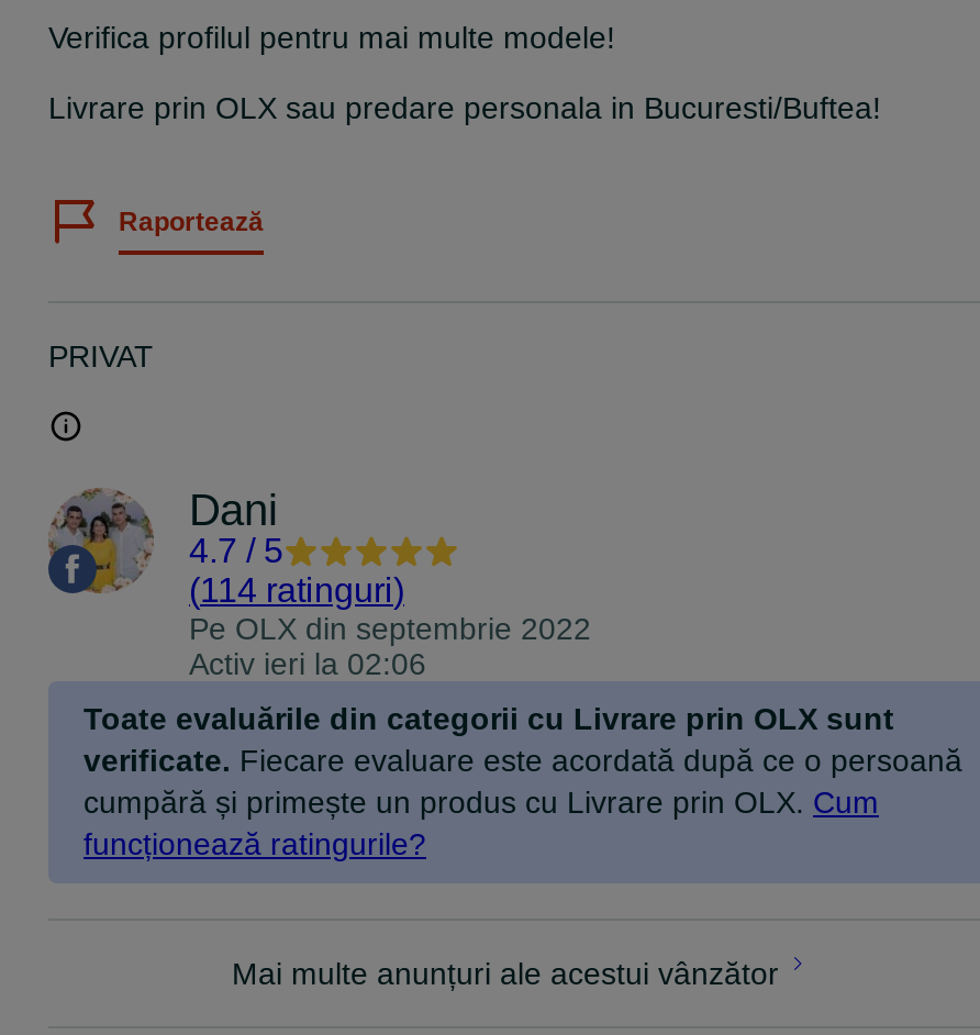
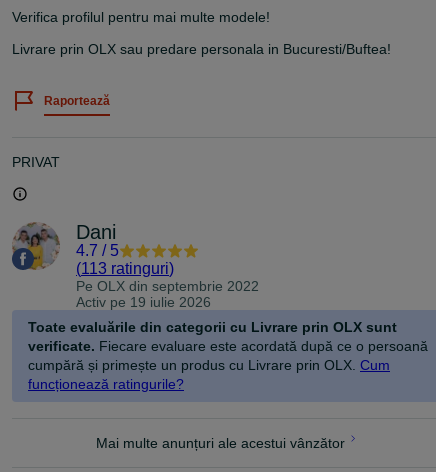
- (114 ratinguri)
+ (113 ratinguri)

- Activ ieri la 02:06
+ Activ pe 19 iulie 2026
